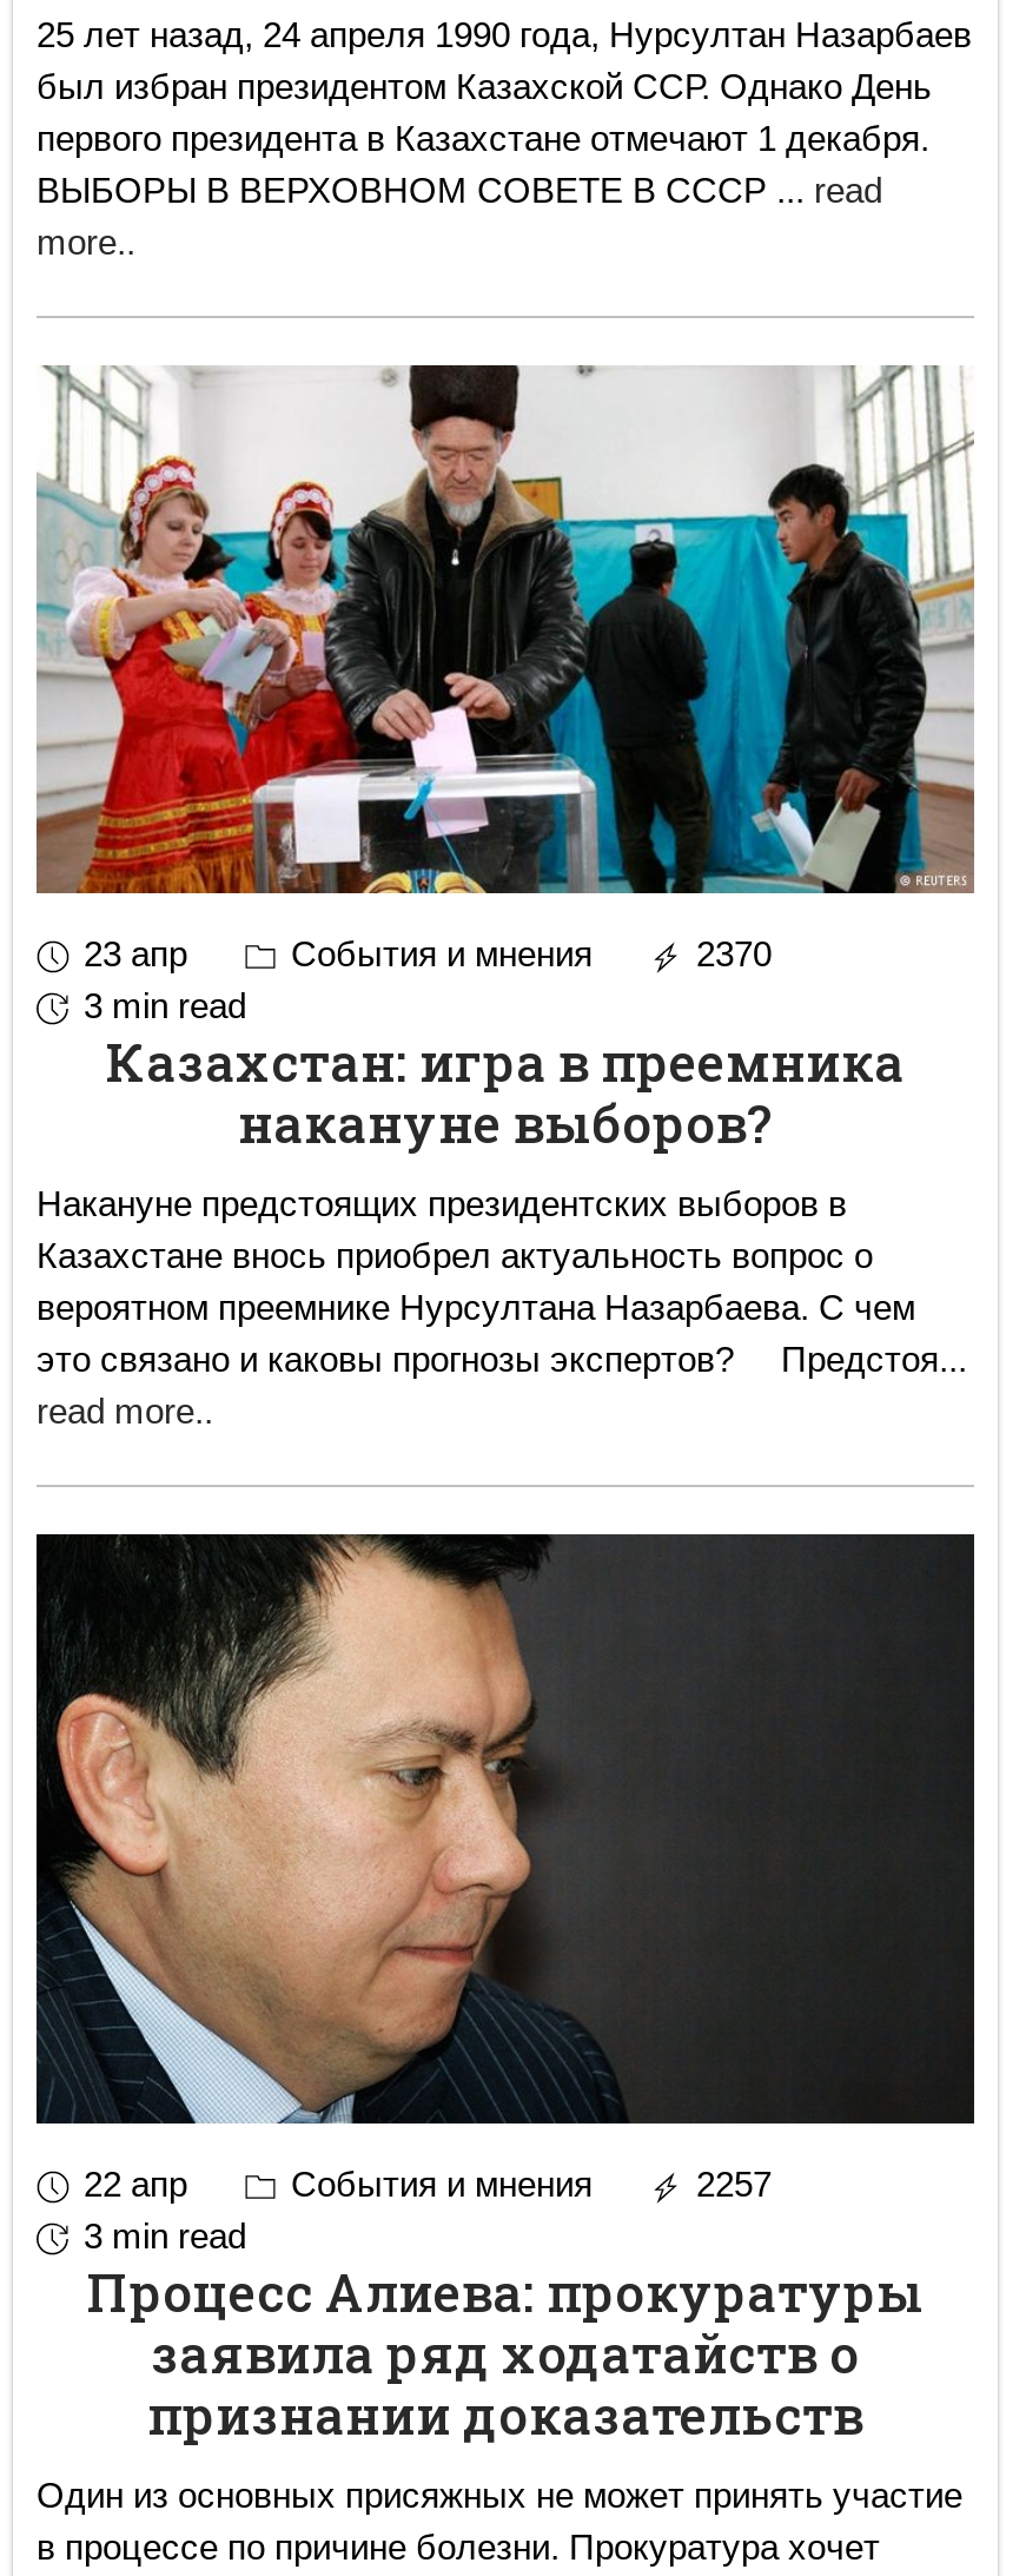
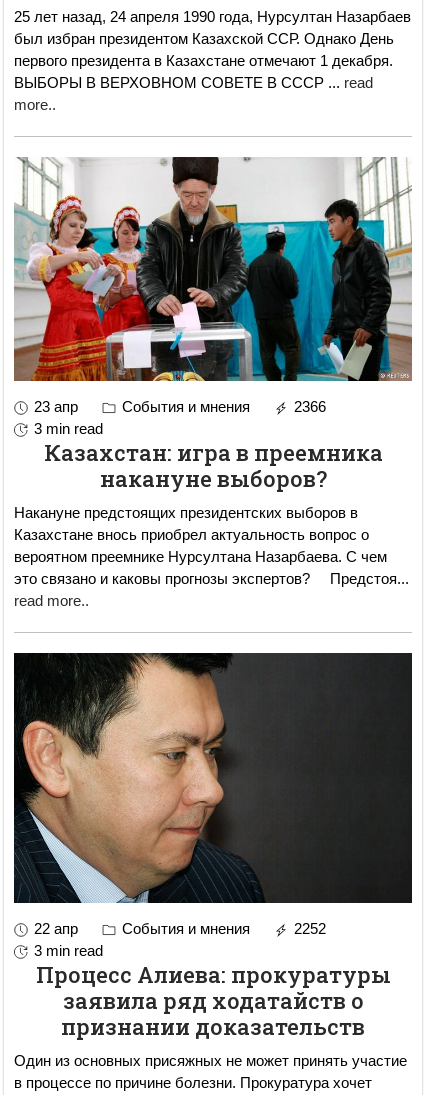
- 2370
+ 2366

- 2257
+ 2252
